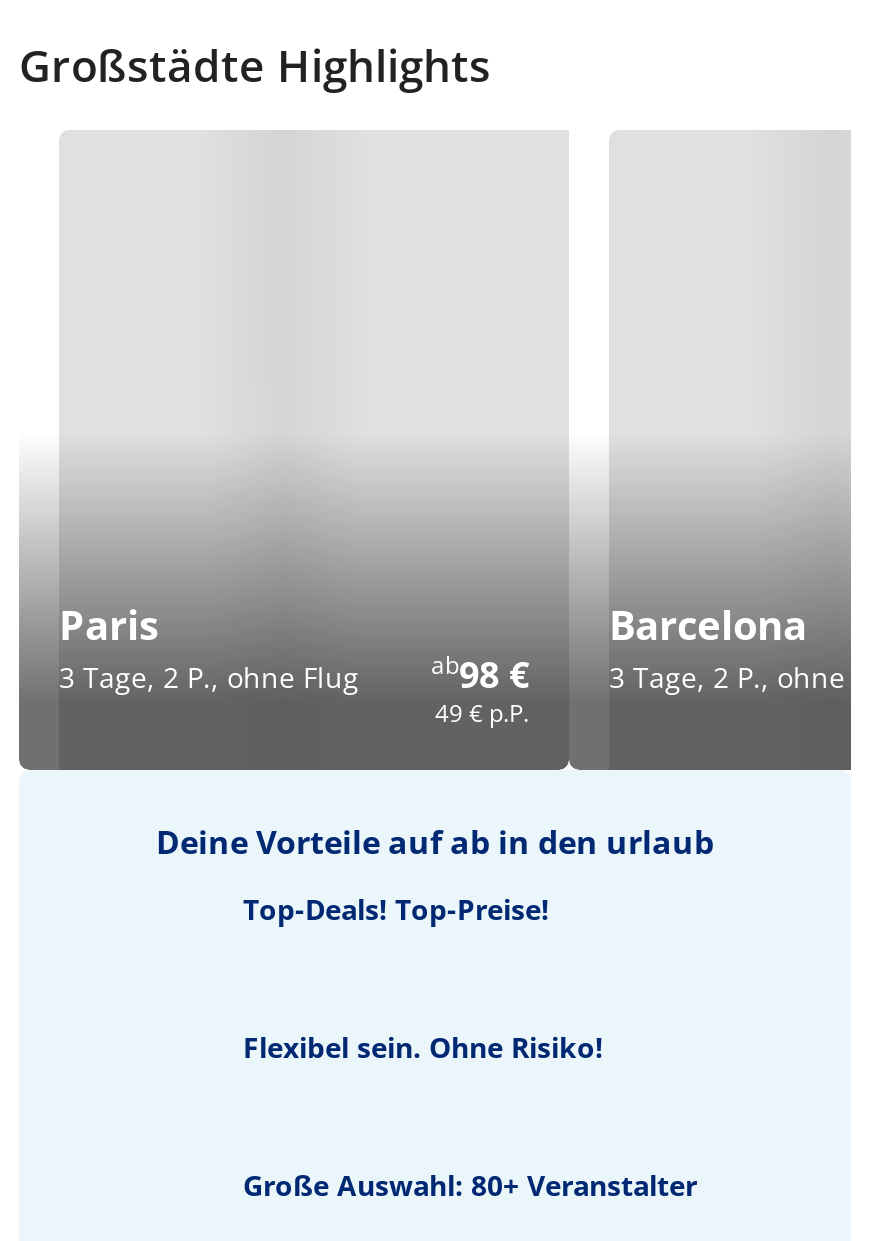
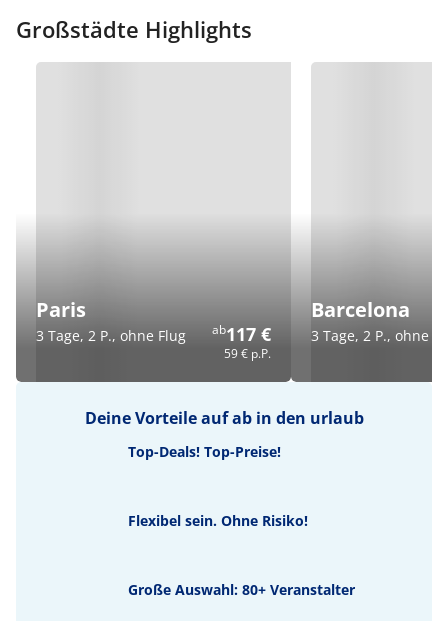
- 3 Tage, 2 P., ohne Flug ab98 €
+ 3 Tage, 2 P., ohne Flug ab117 €

- 49 €p.P.
+ 59 €p.P.
